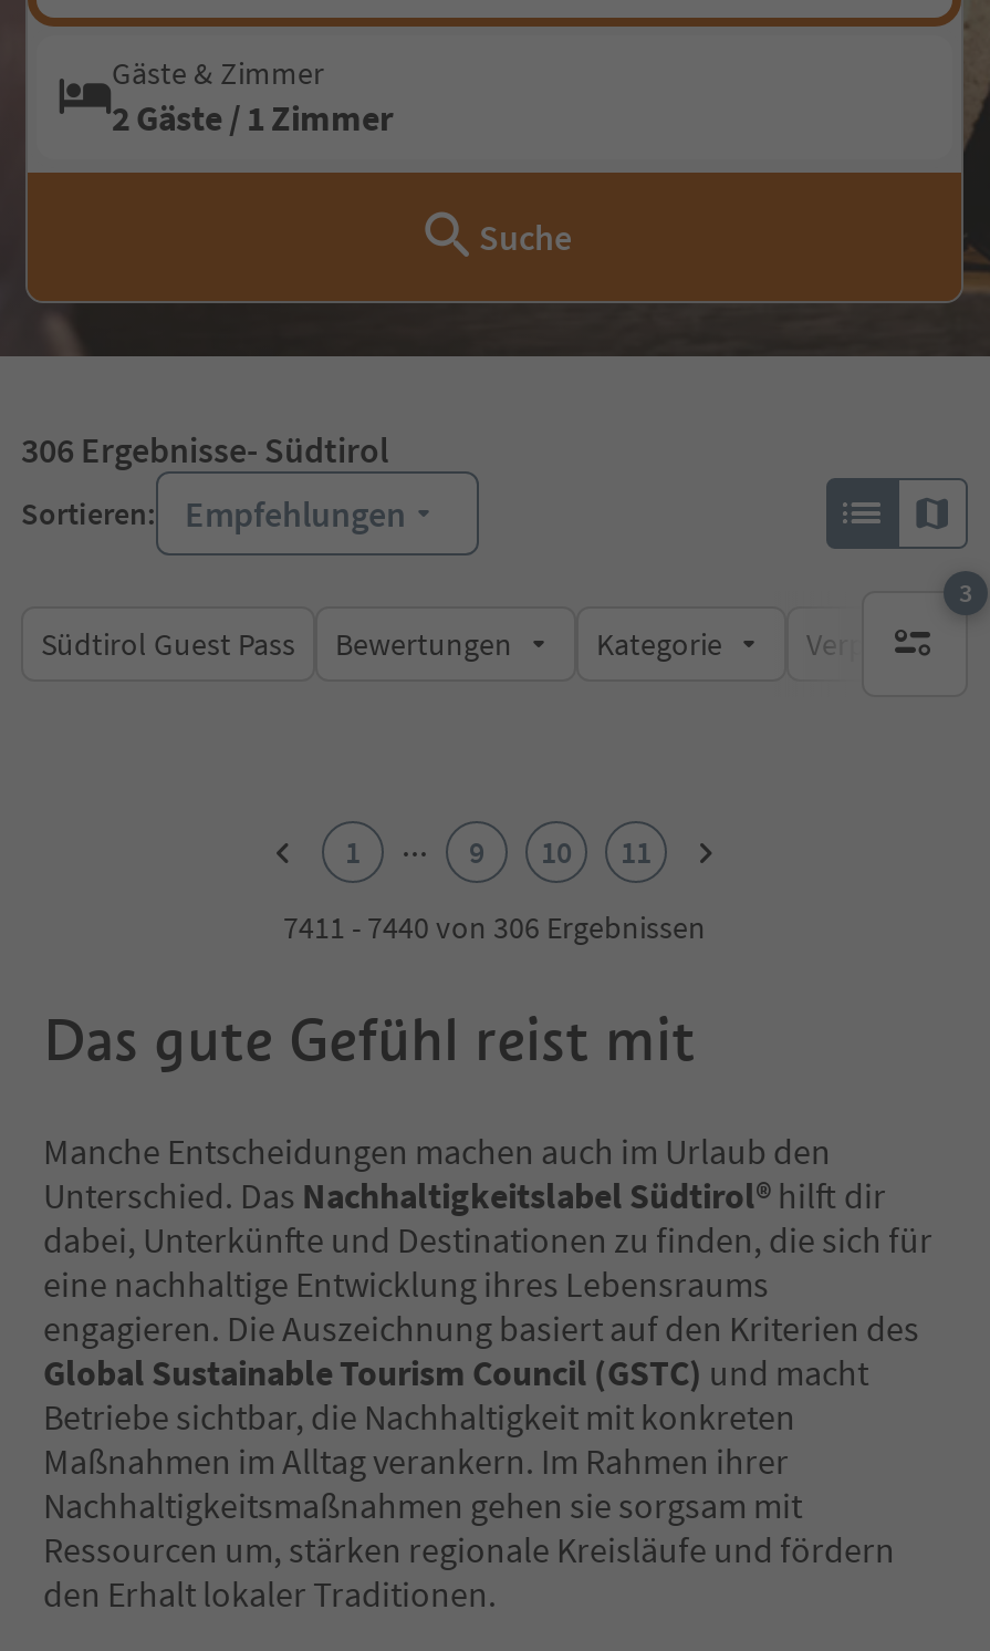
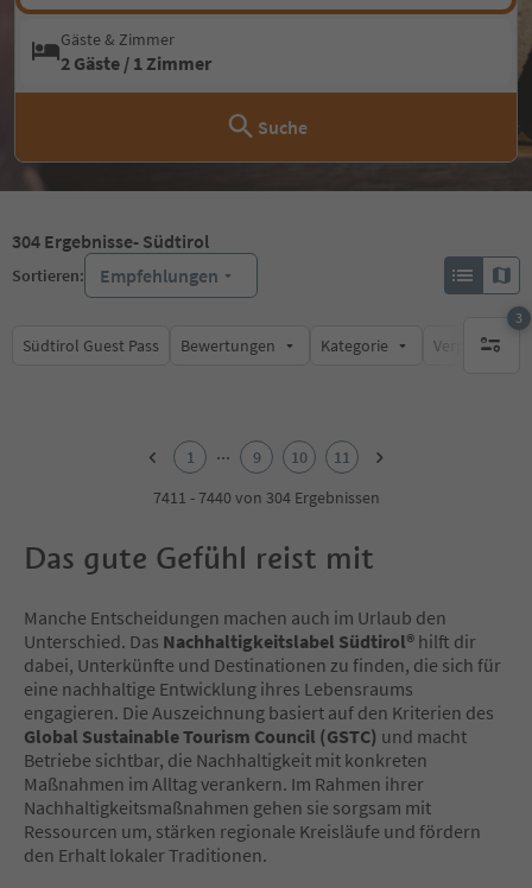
- 306 Ergebnisse - Südtirol
+ 304 Ergebnisse - Südtirol

- 7411 - 7440 von 306 Ergebnissen
+ 7411 - 7440 von 304 Ergebnissen
